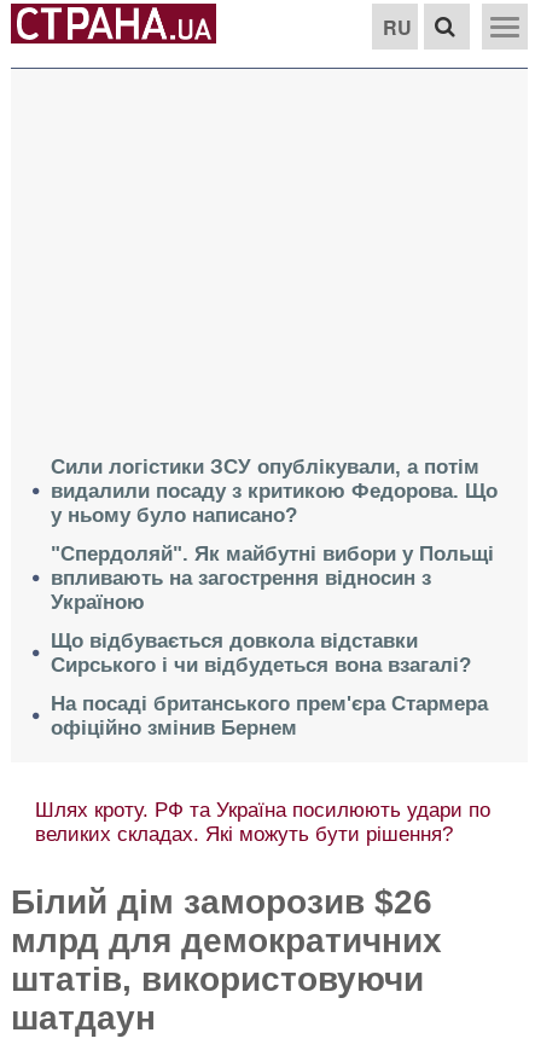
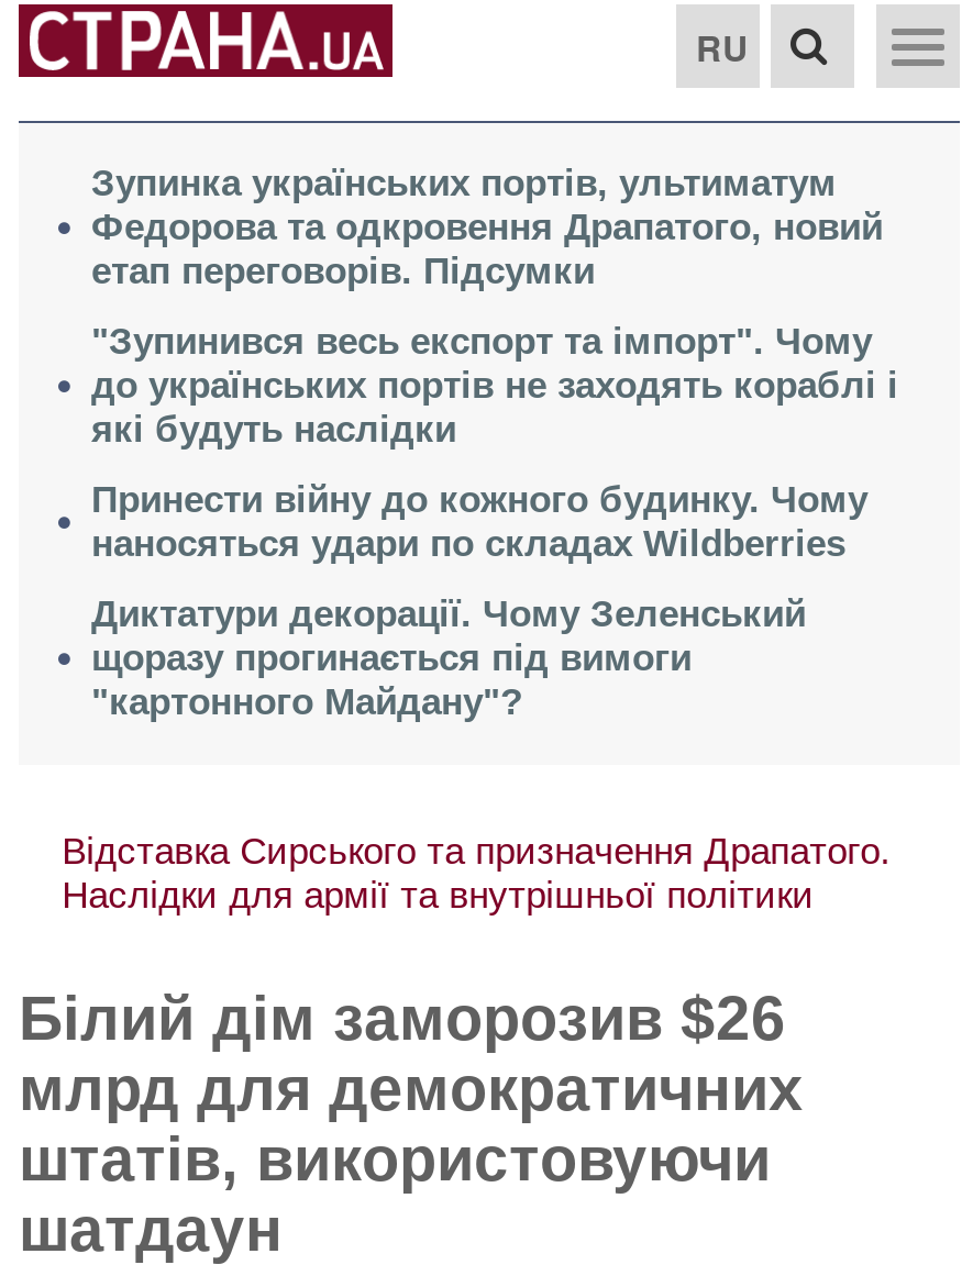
- Сили логістики ЗСУ опублікували, а потім
- видалили посаду з критикою Федорова. Що
- у ньому було написано?
+ Зупинка українських портів, ультиматум
+ Федорова та одкровення Драпатого, новий
+ етап переговорів. Підсумки

- "Спердоляй". Як майбутні вибори у Польщі
- впливають на загострення відносин з
- Україною
+ "Зупинився весь експорт та імпорт". Чому
+ до українських портів не заходять кораблі і
+ які будуть наслідки

- Що відбувається довкола відставки
- Сирського і чи відбудеться вона взагалі?
+ Принести війну до кожного будинку. Чому
+ наносяться удари по складах Wildberries

- На посаді британського прем'єра Стармера
- офіційно змінив Бернем
+ Диктатури декорації. Чому Зеленський
+ щоразу прогинається під вимоги
+ "картонного Майдану"?

- Шлях кроту. РФ та Україна посилюють удари по
- великих складах. Які можуть бути рішення?
+ Відставка Сирського та призначення Драпатого.
+ Наслідки для армії та внутрішньої політики
